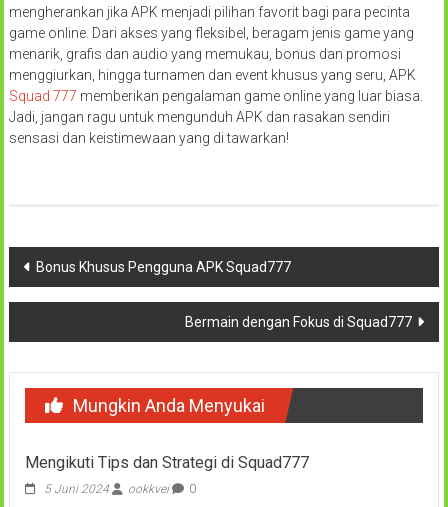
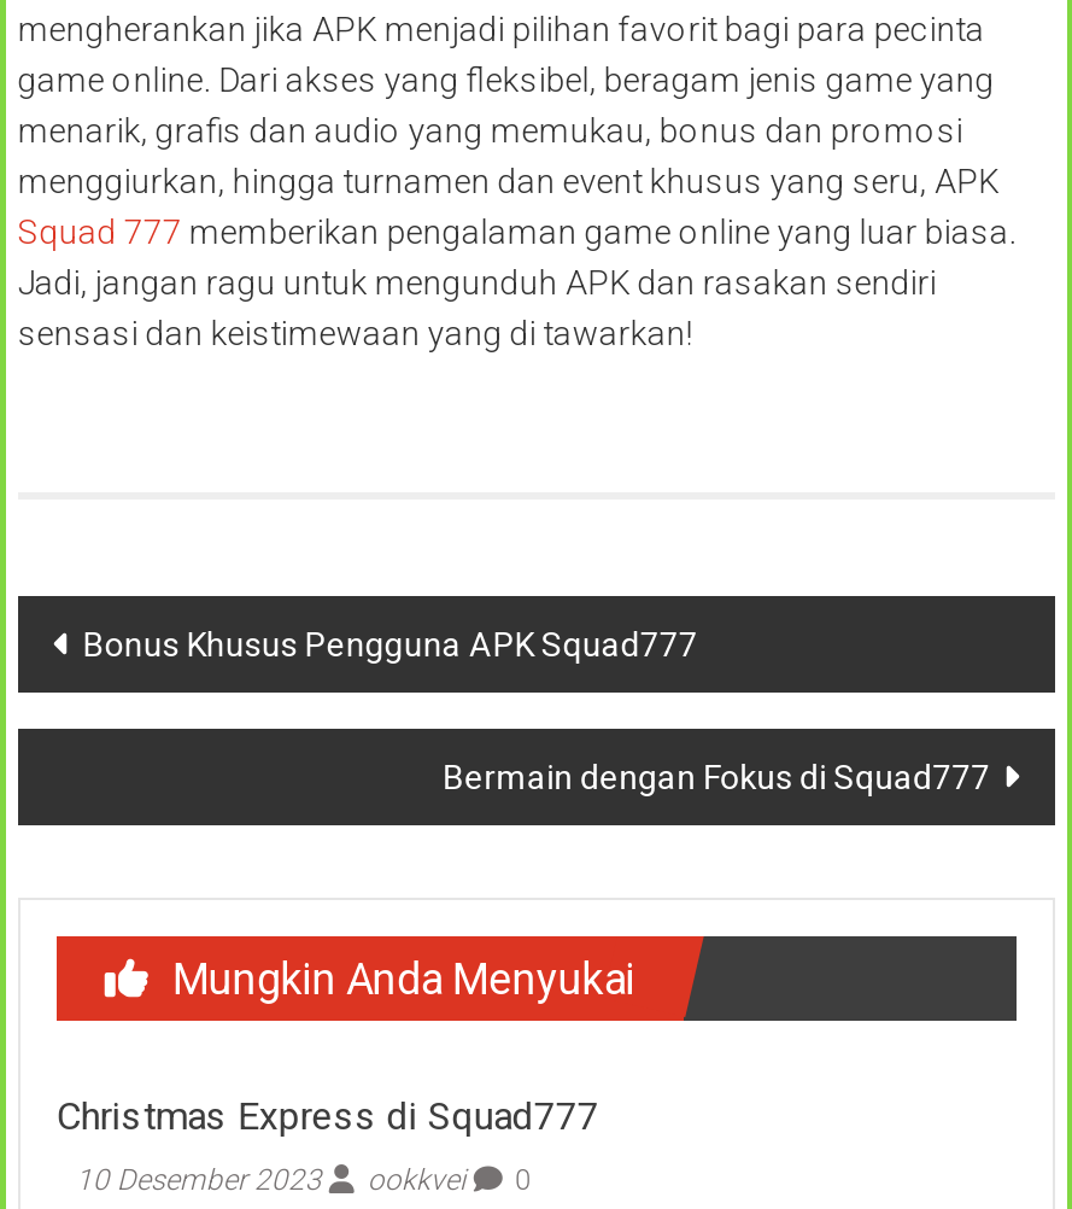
- Mengikuti Tips dan Strategi di Squad777
+ Christmas Express di Squad777

- 5 Juni 2024 ookkvei 0
+ 10 Desember 2023 ookkvei 0
